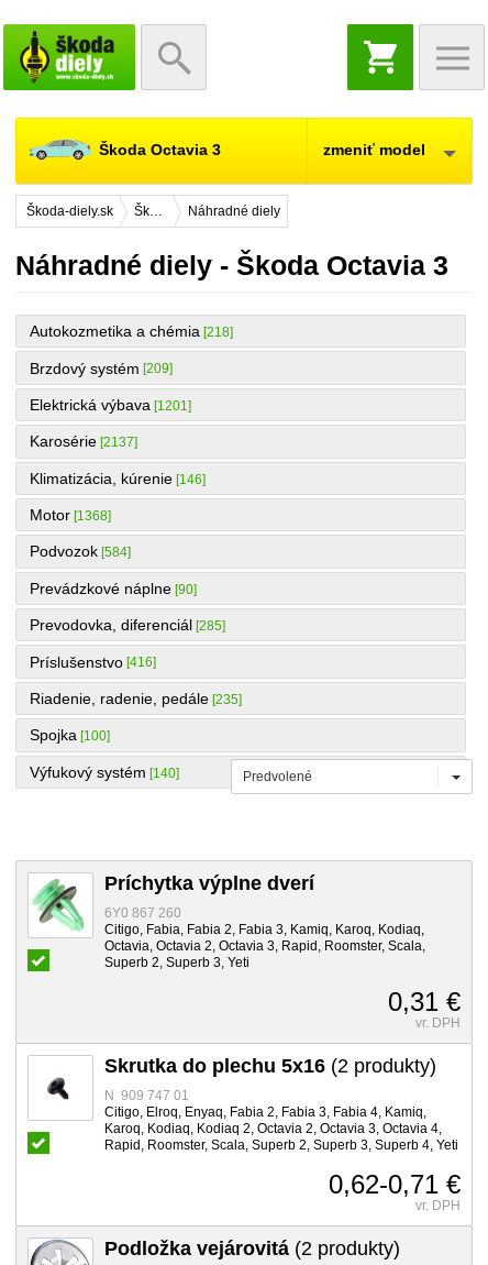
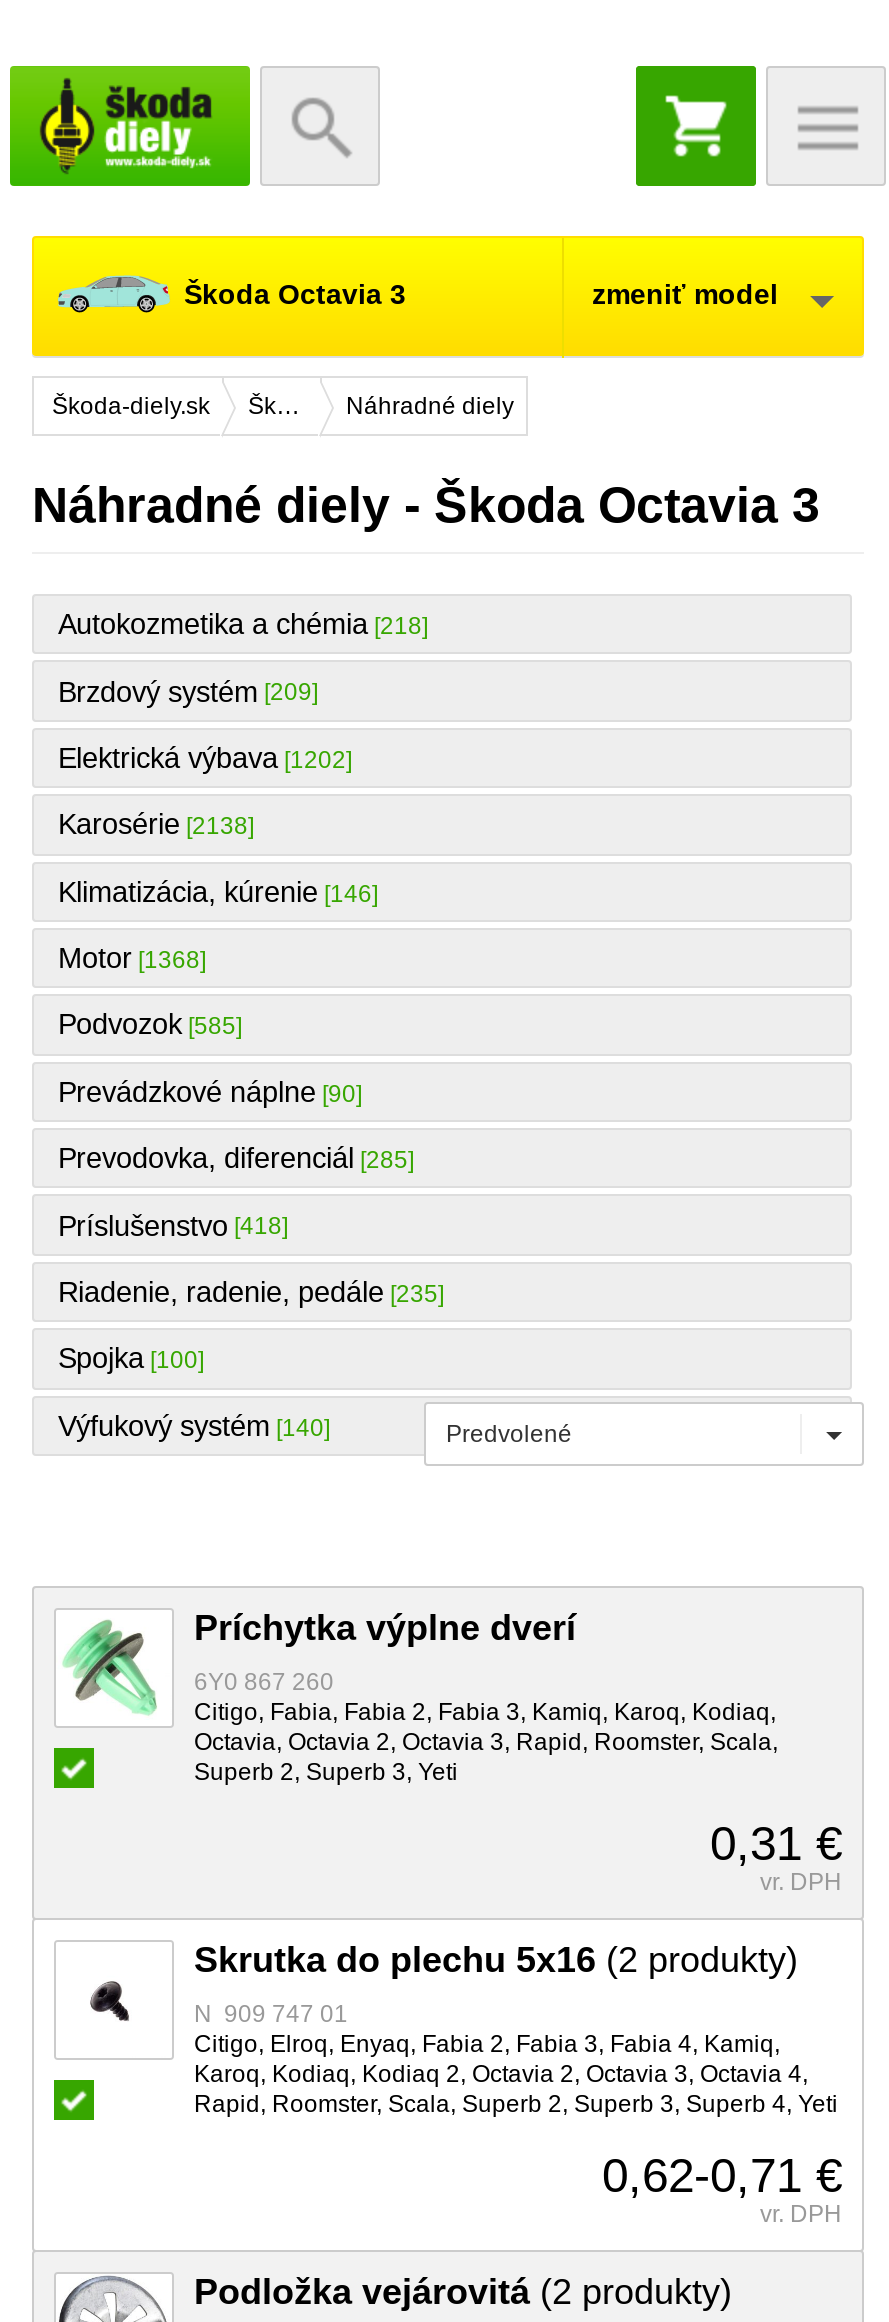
- Elektrická výbava [1201]
+ Elektrická výbava [1202]

- Karosérie [2137]
+ Karosérie [2138]

- Podvozok [584]
+ Podvozok [585]

- Príslušenstvo [416]
+ Príslušenstvo [418]
